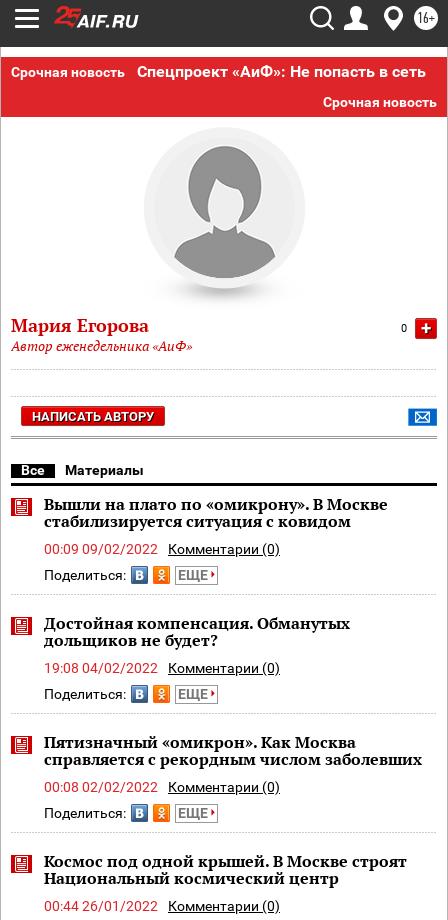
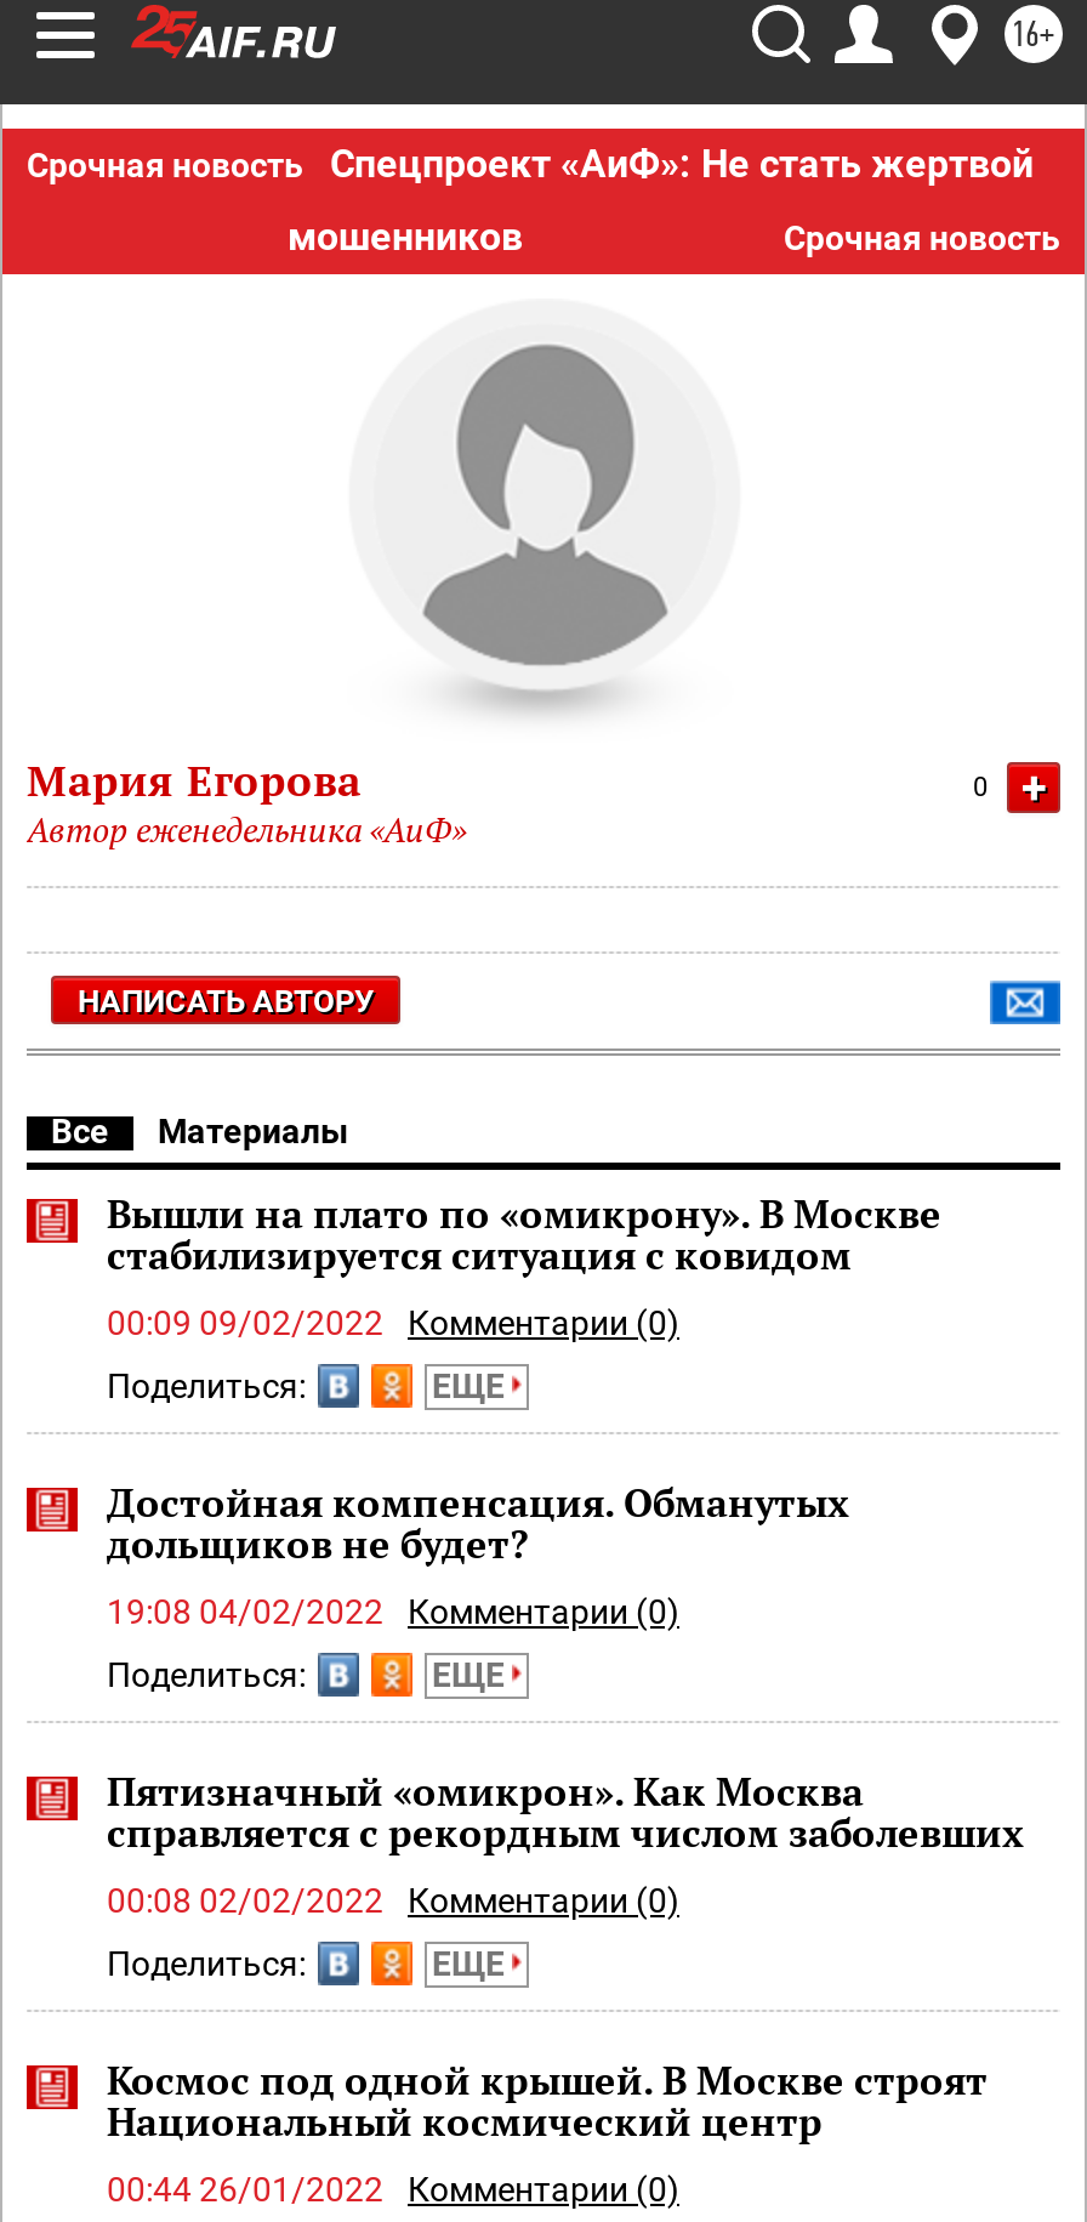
- Спецпроект «АиФ»: Не попасть в сеть
+ Спецпроект «АиФ»: Не стать жертвой
+ мошенников
